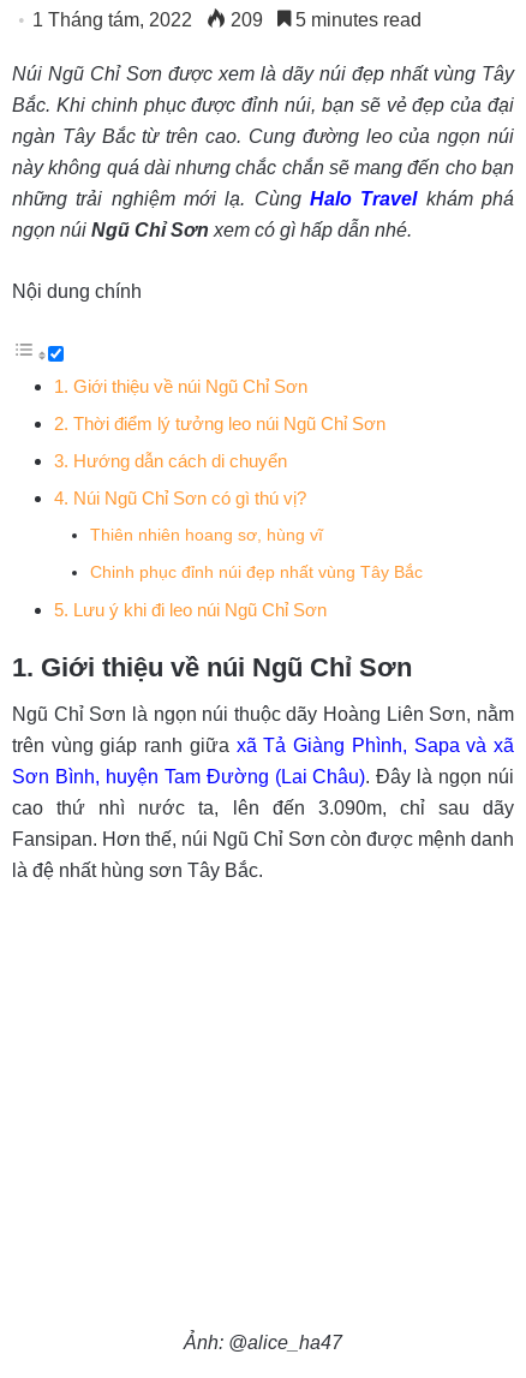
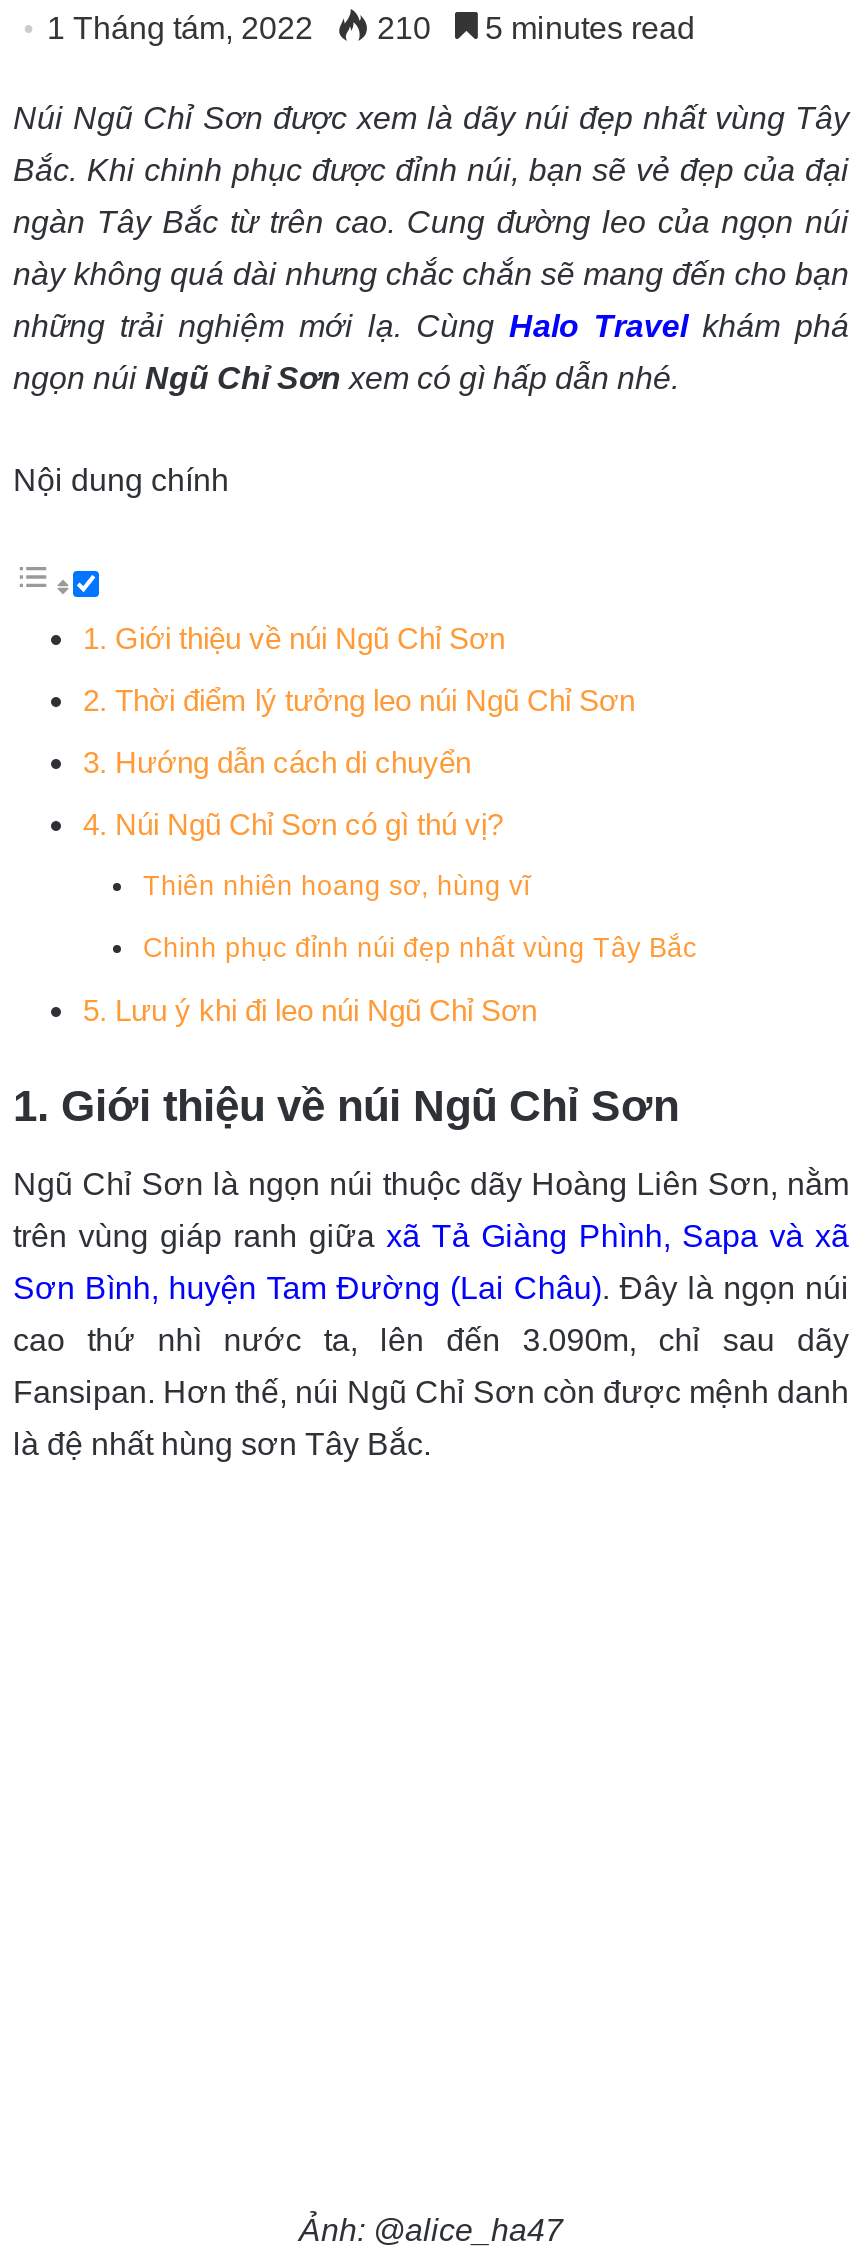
- 1 Tháng tám, 2022 209 5 minutes read
+ 1 Tháng tám, 2022 210 5 minutes read
